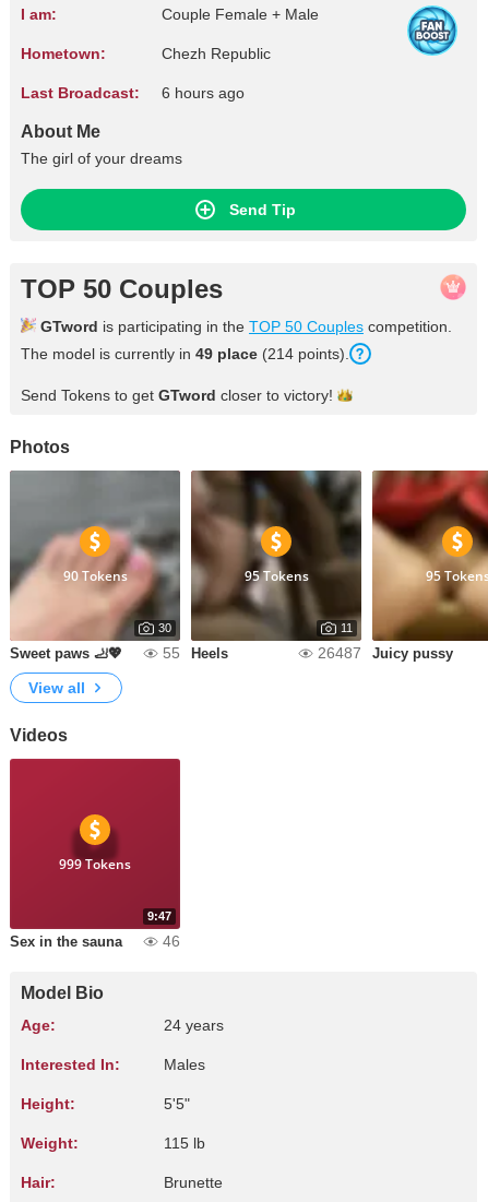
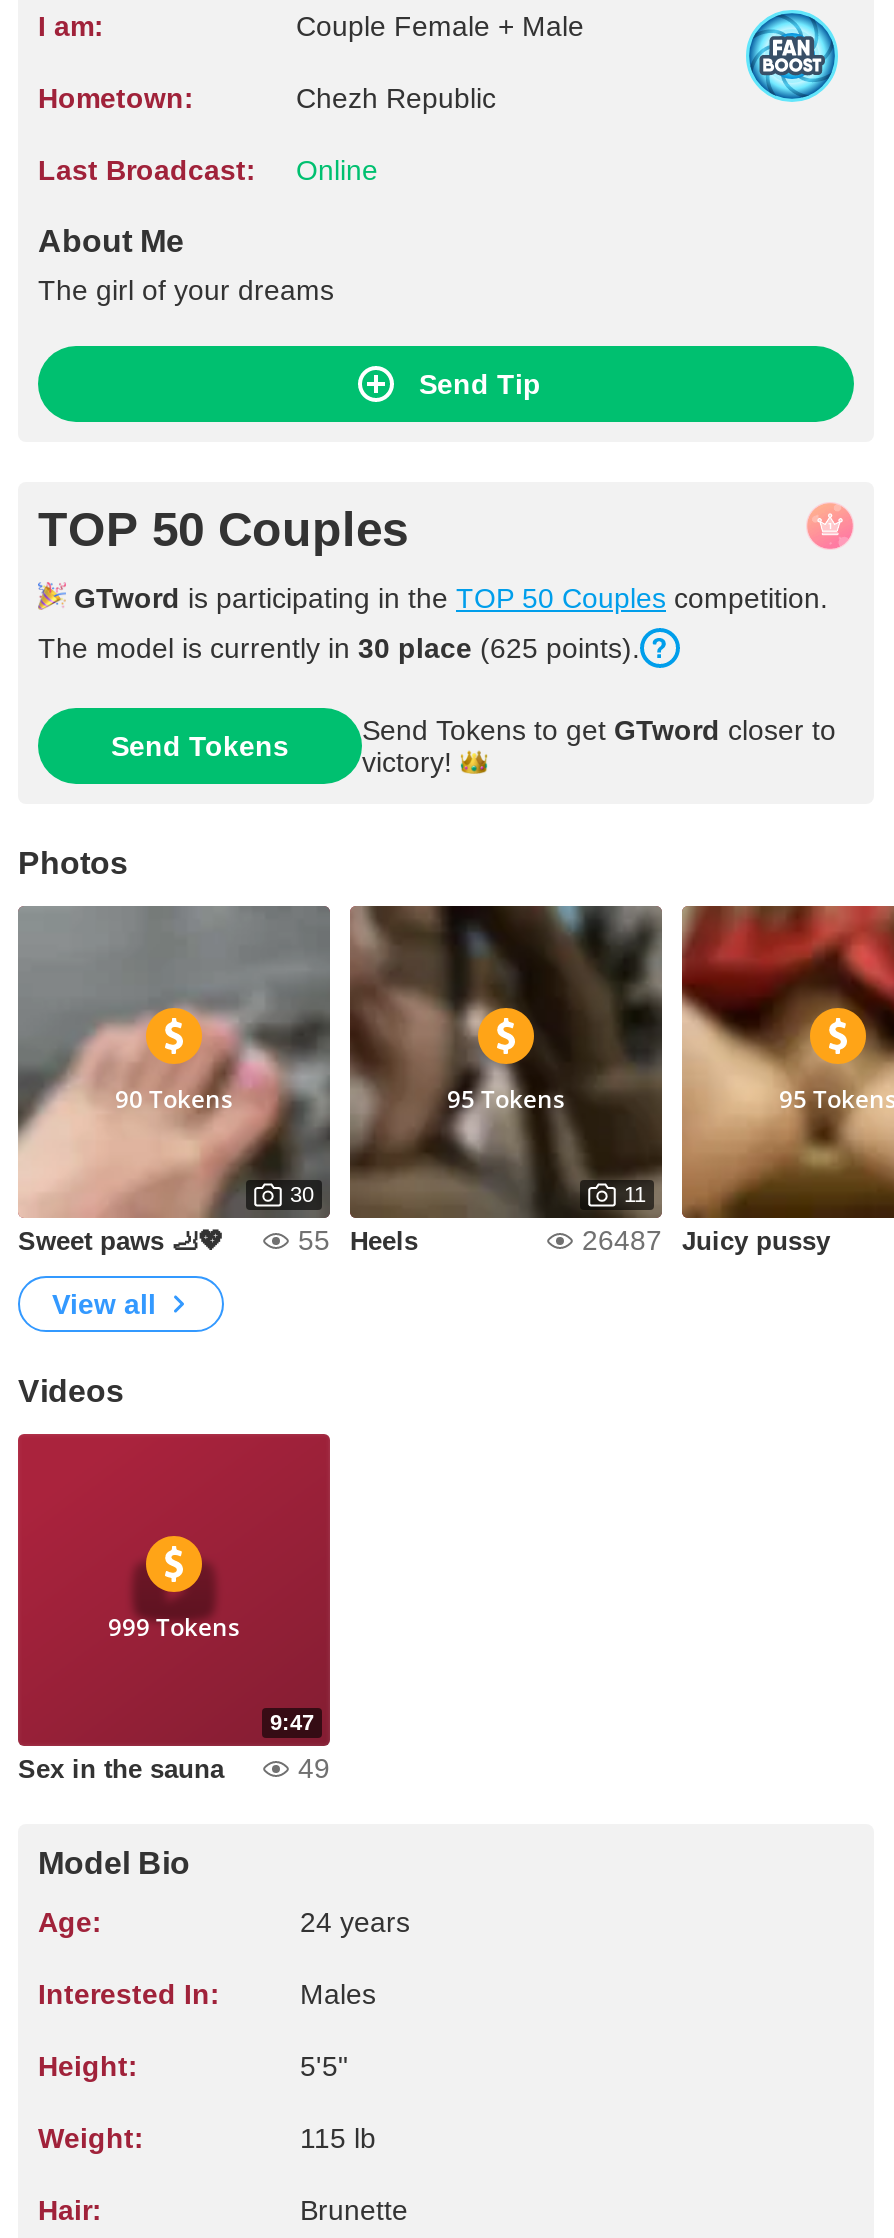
- 6 hours ago
+ Online

- The model is currently in 49 place (214 points).
+ The model is currently in 30 place (625 points).

- Send Tokens to get GTword closer to victory!
+ Send Tokens
+ Send Tokens to get GTword closer to
+ victory!

- 46
+ 49
